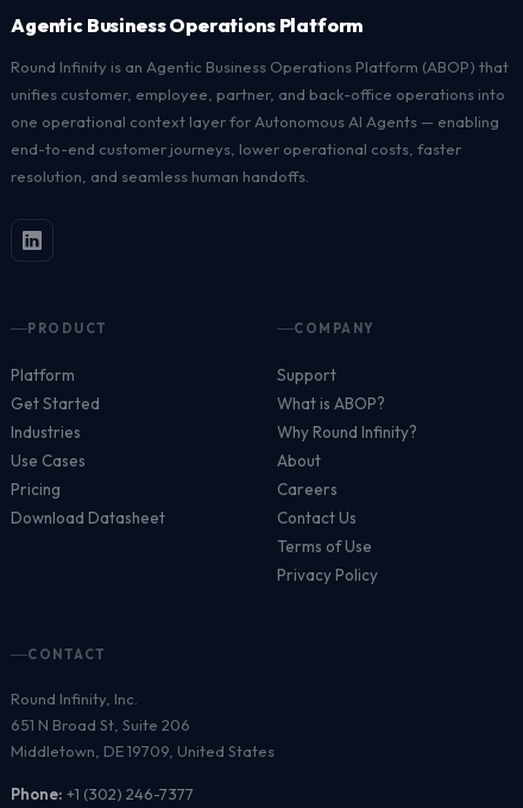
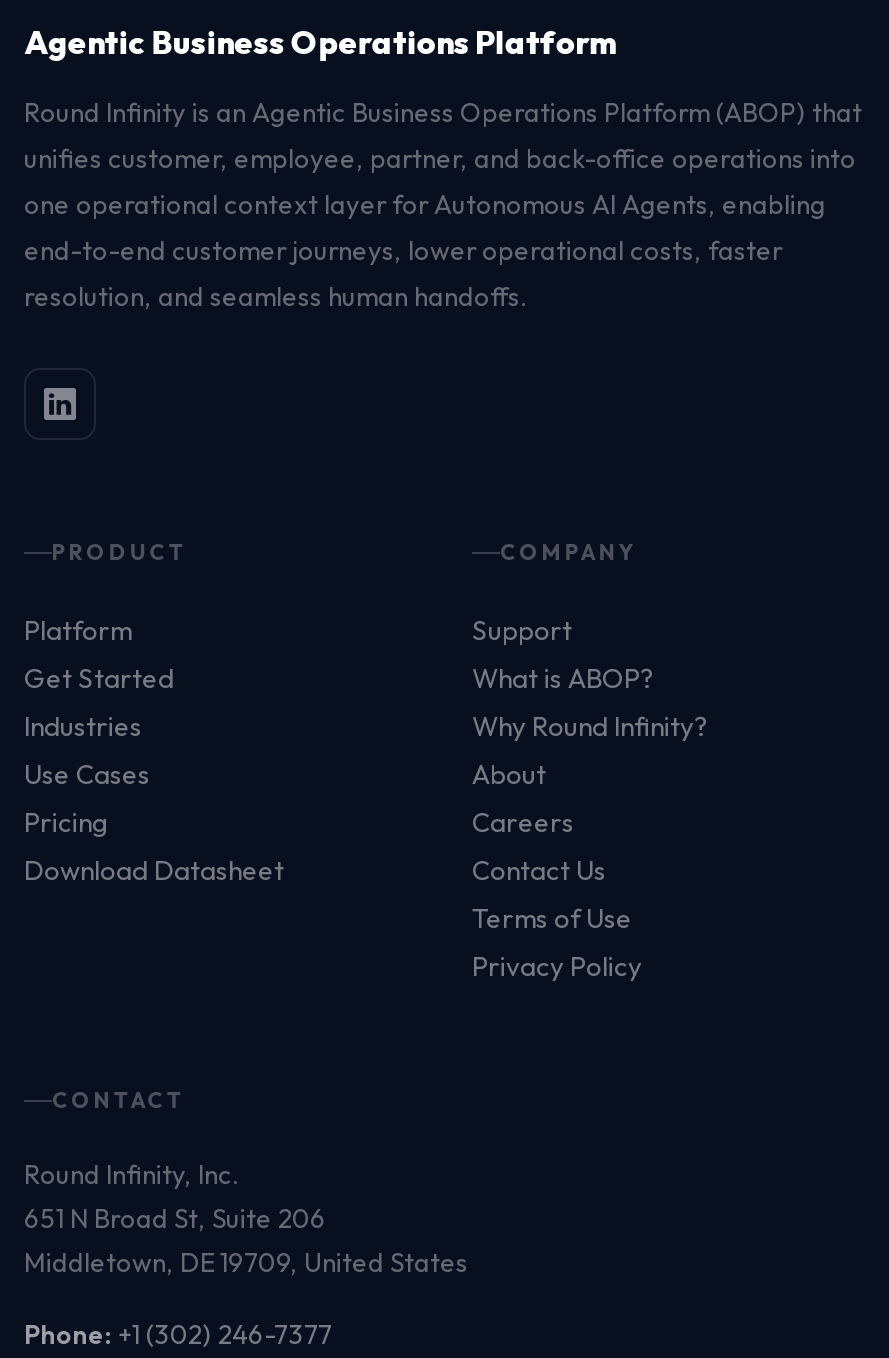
- one operational context layer for Autonomous AI Agents — enabling
+ one operational context layer for Autonomous AI Agents, enabling
